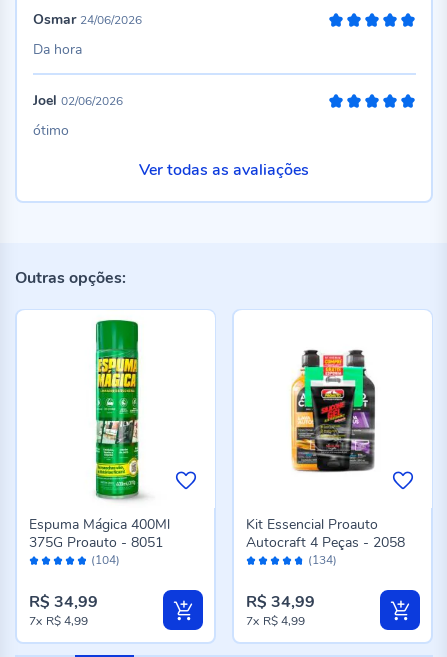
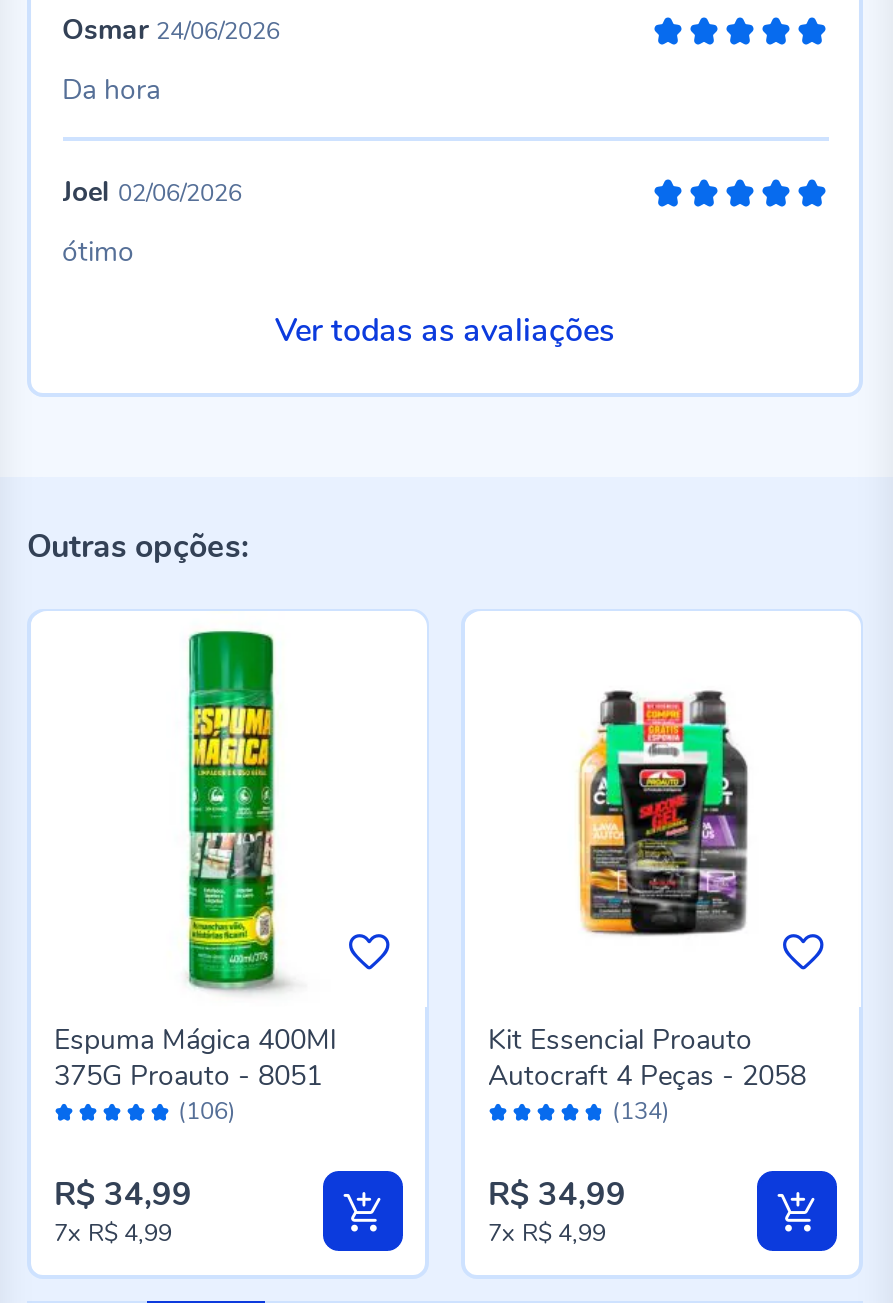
- (104)
+ (106)
